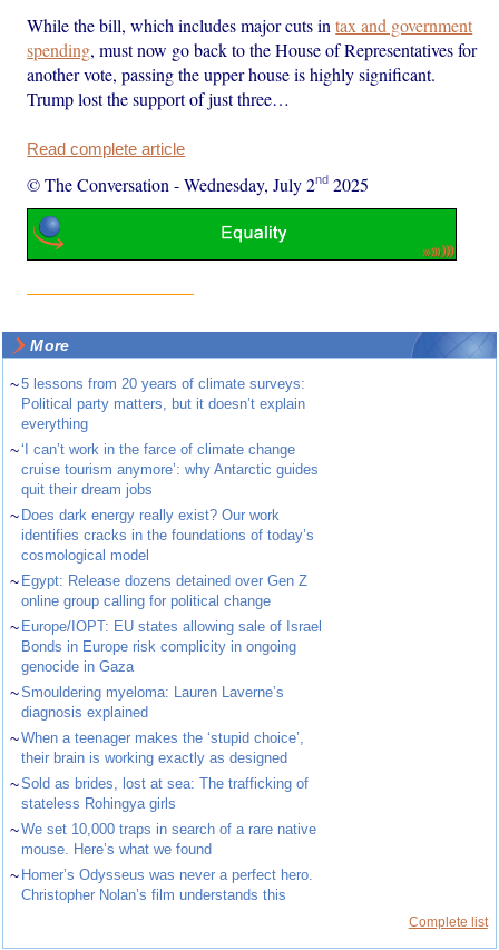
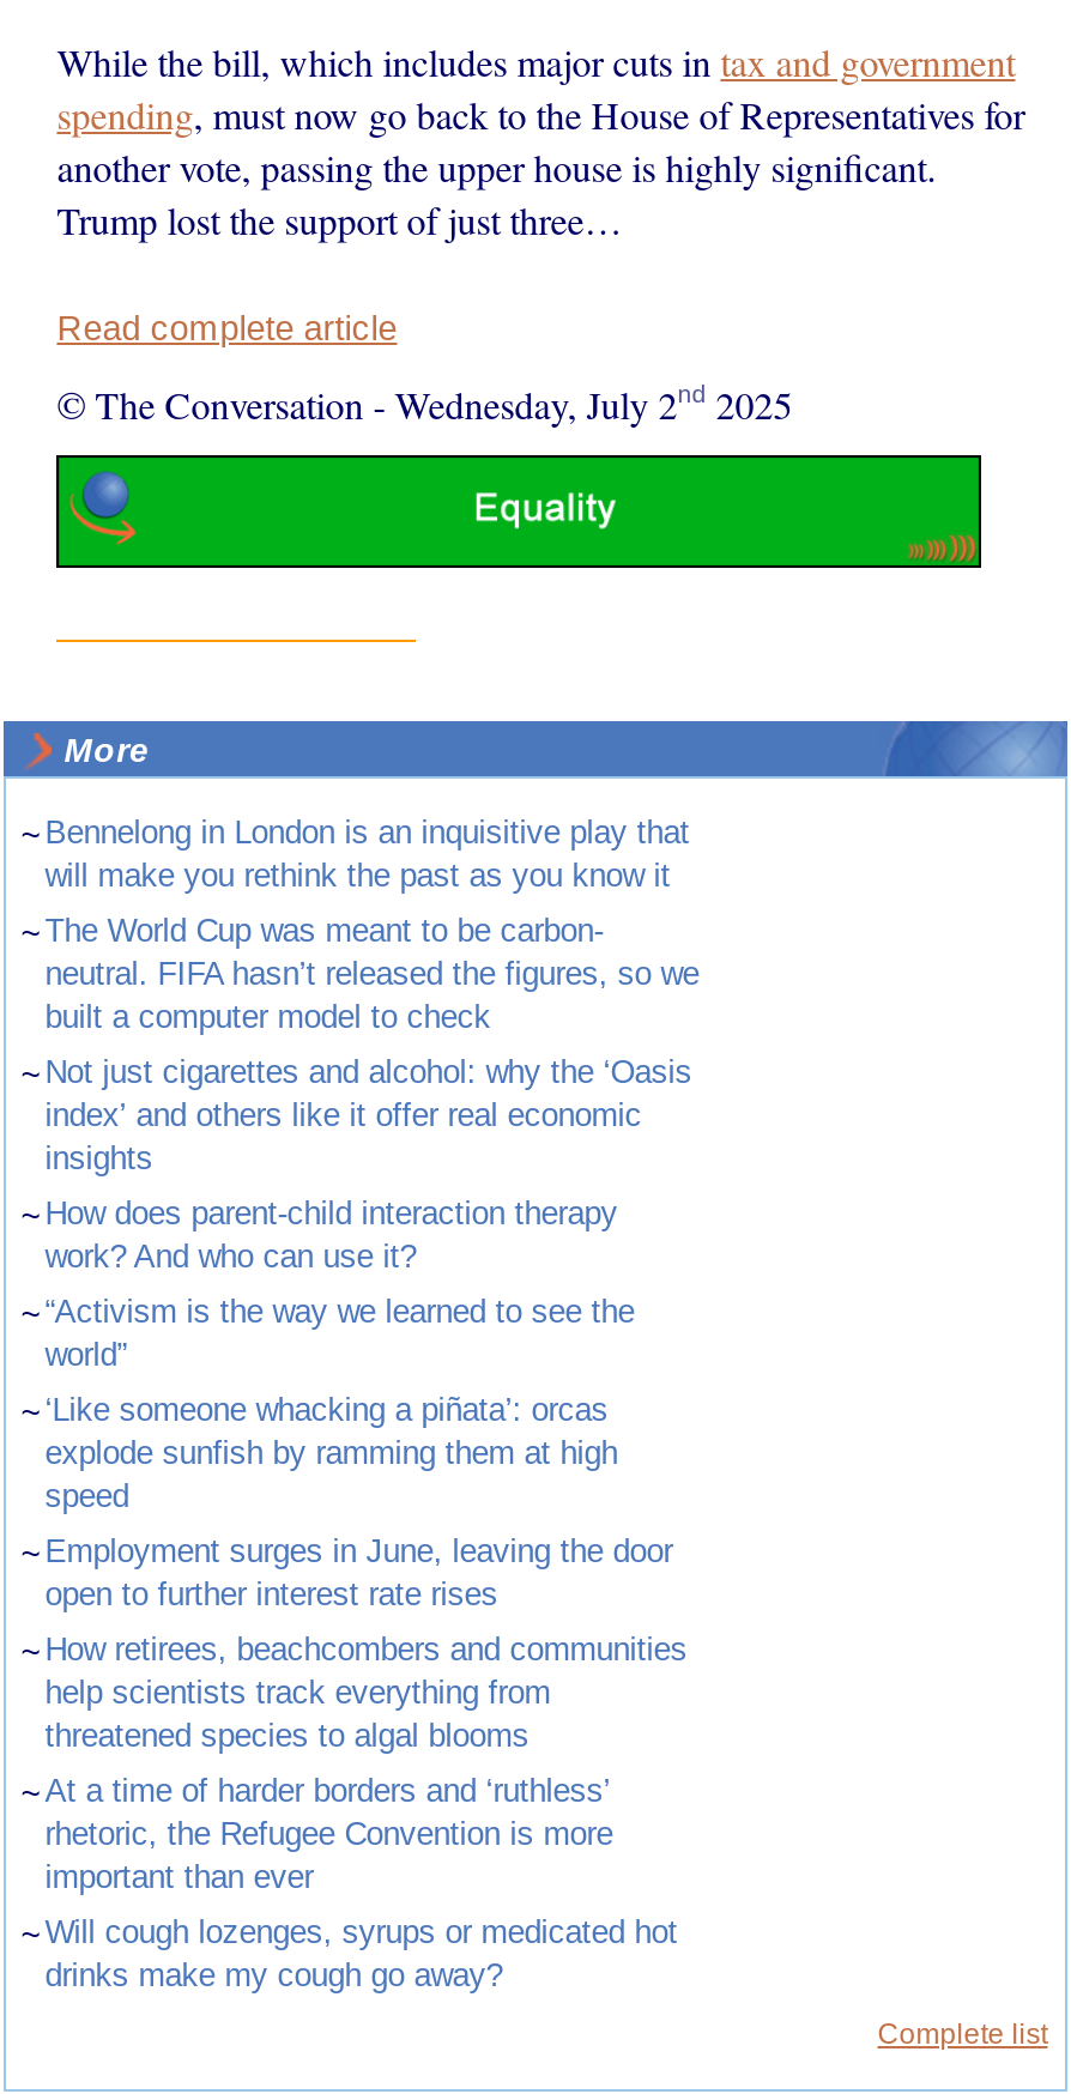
- ~ 5 lessons from 20 years of climate surveys:
- Political party matters, but it doesn’t explain
- everything
+ ~ Bennelong in London is an inquisitive play that
+ will make you rethink the past as you know it

- ~ ‘I can’t work in the farce of climate change
- cruise tourism anymore’: why Antarctic guides
- quit their dream jobs
+ ~ The World Cup was meant to be carbon-
+ neutral. FIFA hasn’t released the figures, so we
+ built a computer model to check

- ~ Does dark energy really exist? Our work
- identifies cracks in the foundations of today’s
- cosmological model
+ ~ Not just cigarettes and alcohol: why the ‘Oasis
+ index’ and others like it offer real economic
+ insights

- ~ Egypt: Release dozens detained over Gen Z
- online group calling for political change
+ ~ How does parent-child interaction therapy
+ work? And who can use it?

- ~ Europe/IOPT: EU states allowing sale of Israel
- Bonds in Europe risk complicity in ongoing
- genocide in Gaza
+ ~ “Activism is the way we learned to see the
+ world”

- ~ Smouldering myeloma: Lauren Laverne’s
- diagnosis explained
+ ~ ‘Like someone whacking a piñata’: orcas
+ explode sunfish by ramming them at high
+ speed

- ~ When a teenager makes the ‘stupid choice’,
- their brain is working exactly as designed
+ ~ Employment surges in June, leaving the door
+ open to further interest rate rises

- ~ Sold as brides, lost at sea: The trafficking of
- stateless Rohingya girls
+ ~ How retirees, beachcombers and communities
+ help scientists track everything from
+ threatened species to algal blooms

- ~ We set 10,000 traps in search of a rare native
- mouse. Here’s what we found
+ ~ At a time of harder borders and ‘ruthless’
+ rhetoric, the Refugee Convention is more
+ important than ever

- ~ Homer’s Odysseus was never a perfect hero.
- Christopher Nolan’s film understands this
+ ~ Will cough lozenges, syrups or medicated hot
+ drinks make my cough go away?
